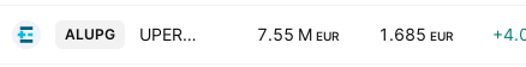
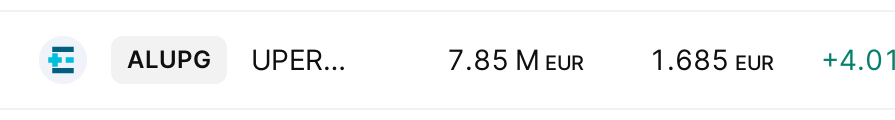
- 7.55 M EUR
+ 7.85 M EUR
